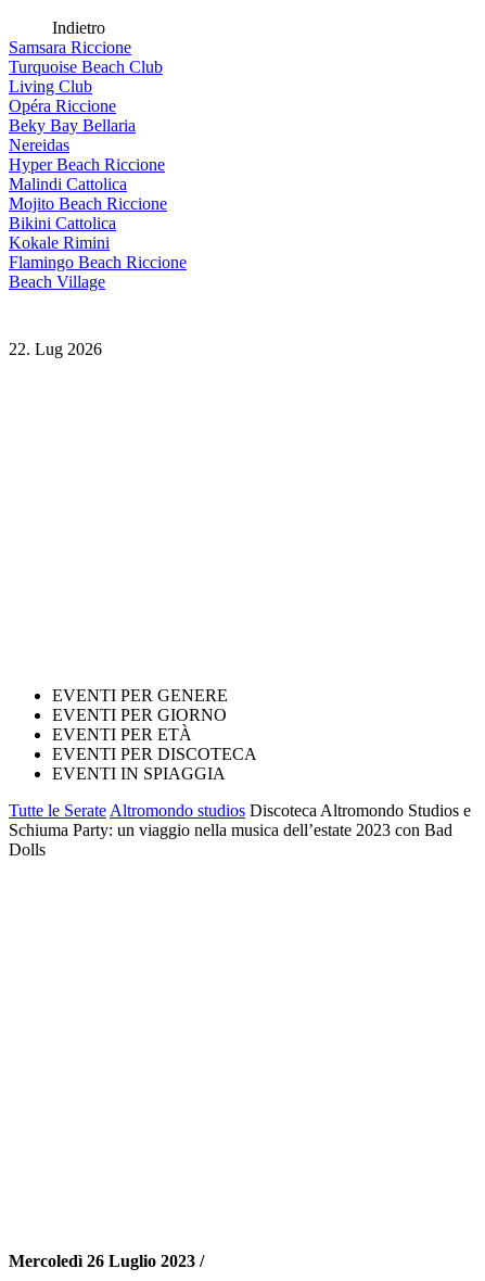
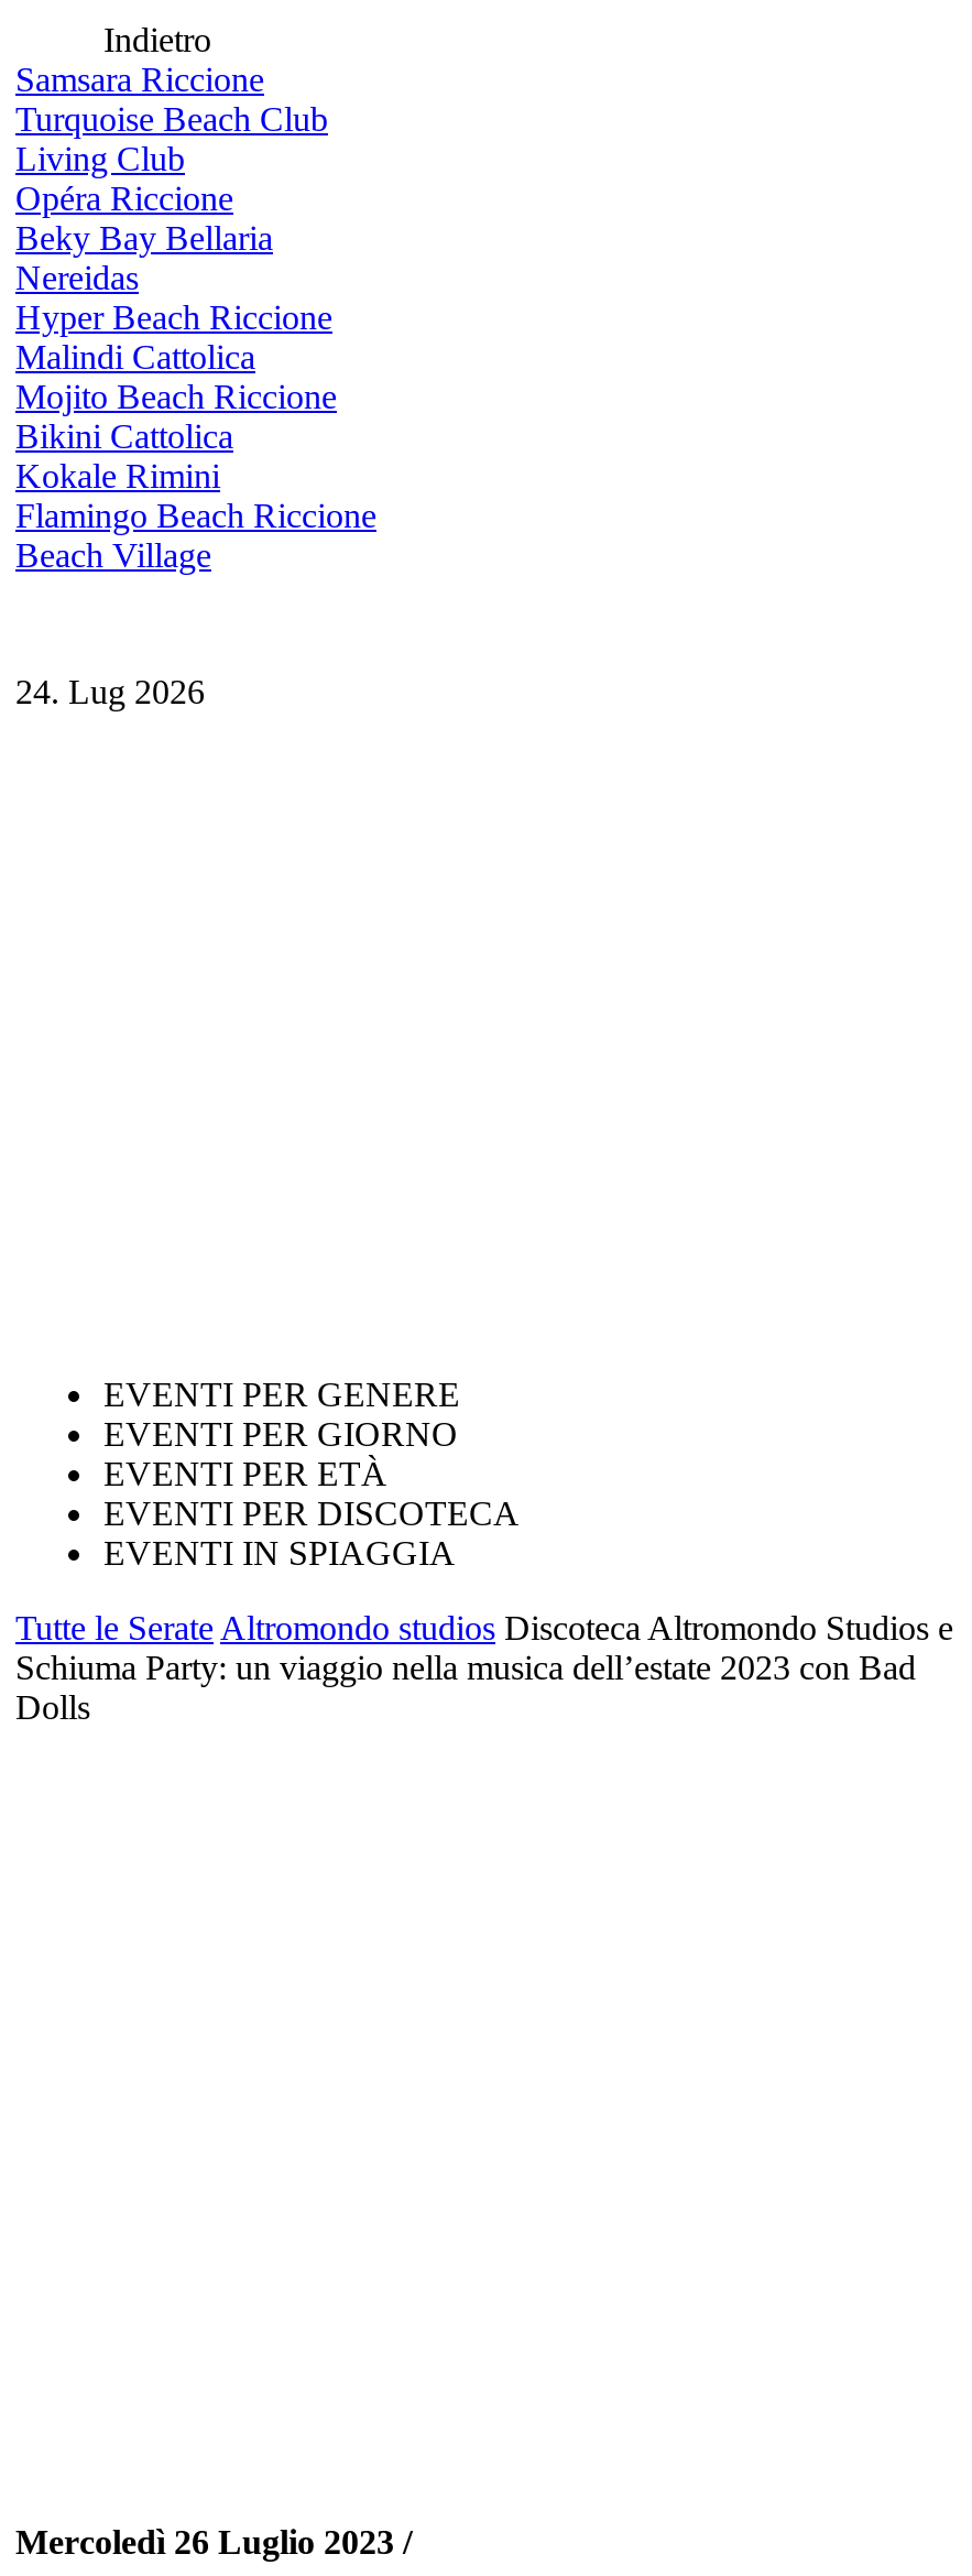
- 22. Lug 2026
+ 24. Lug 2026
